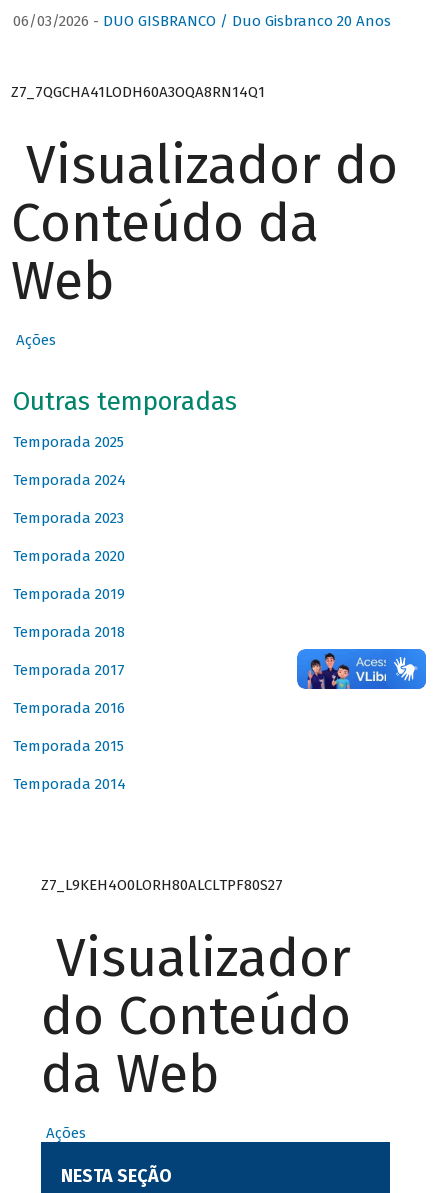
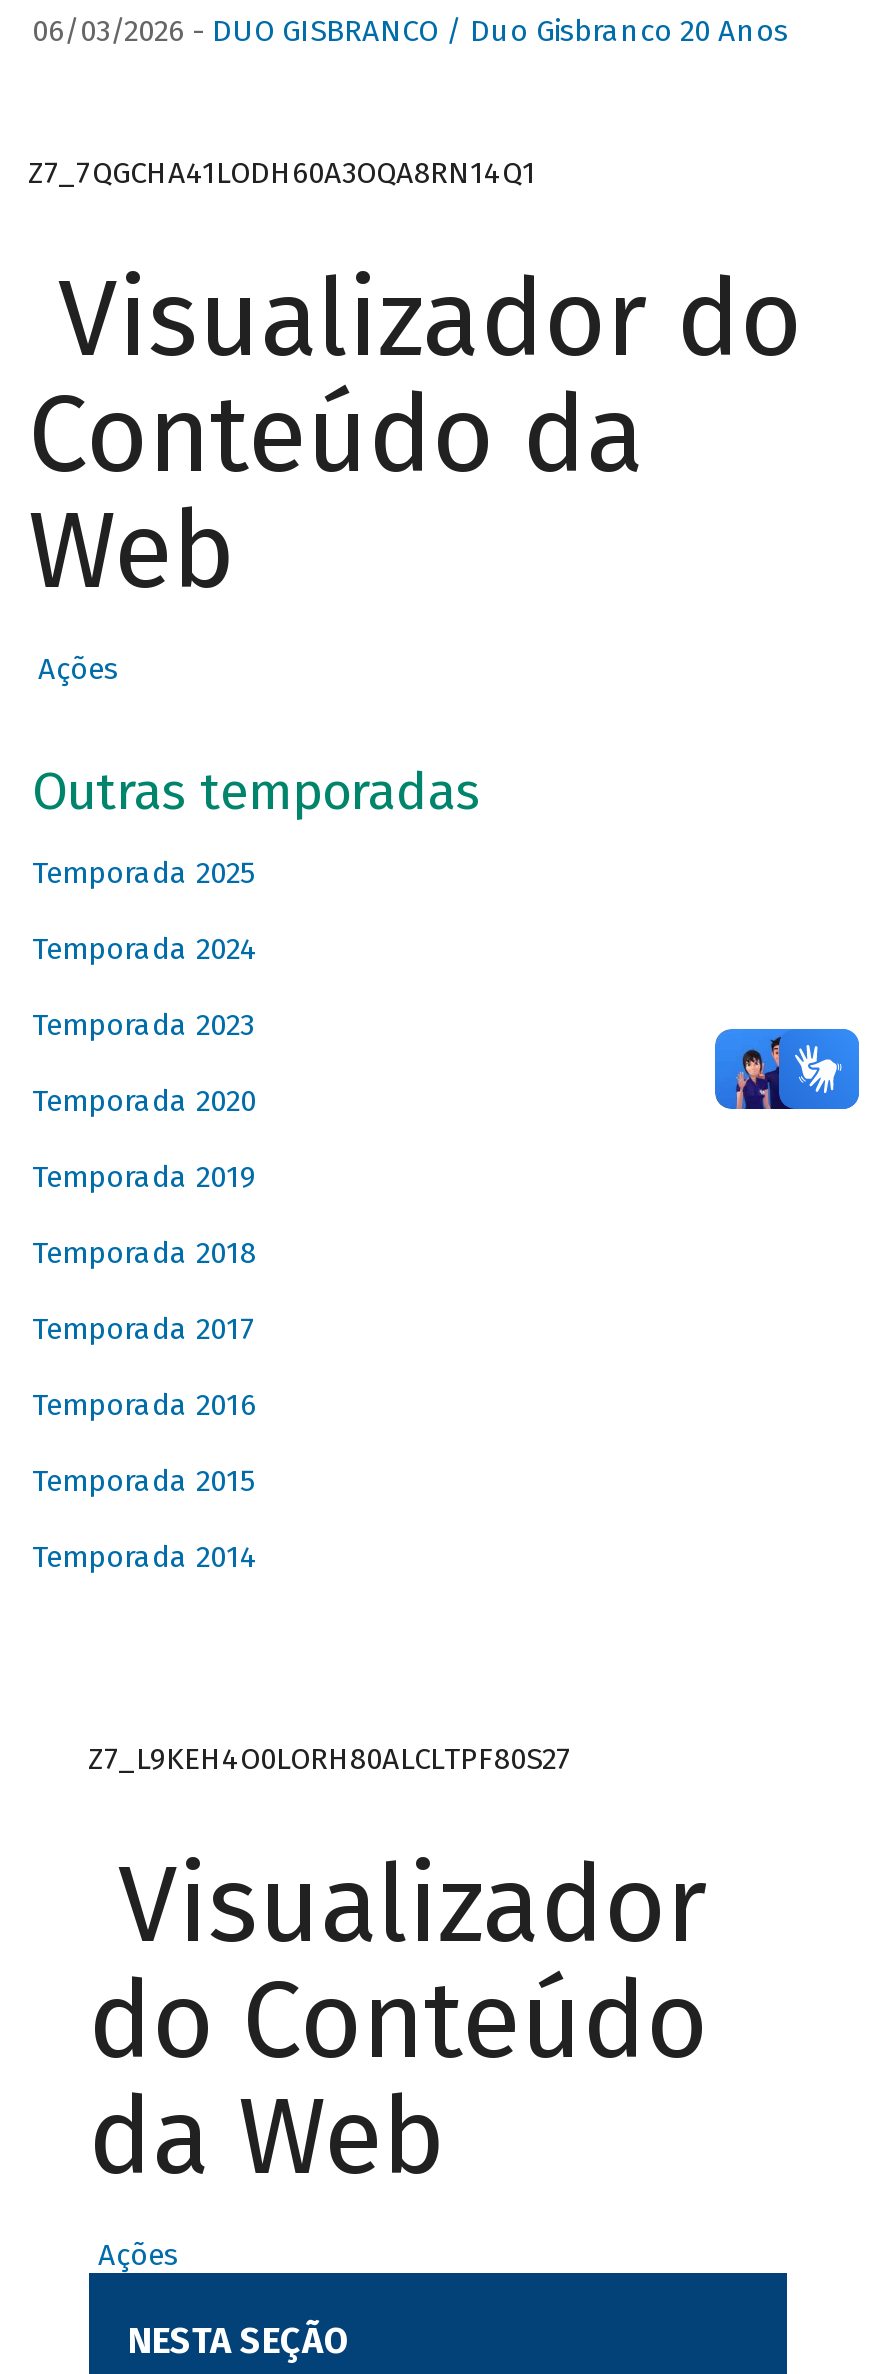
+ [image]

- [image]
